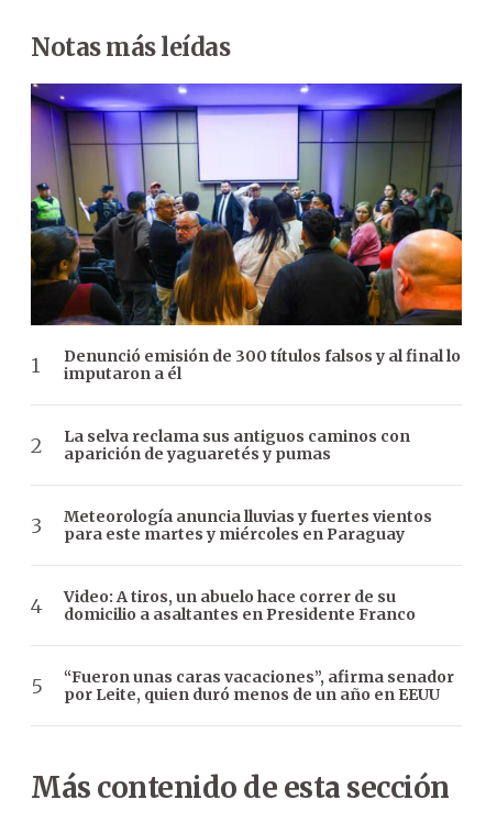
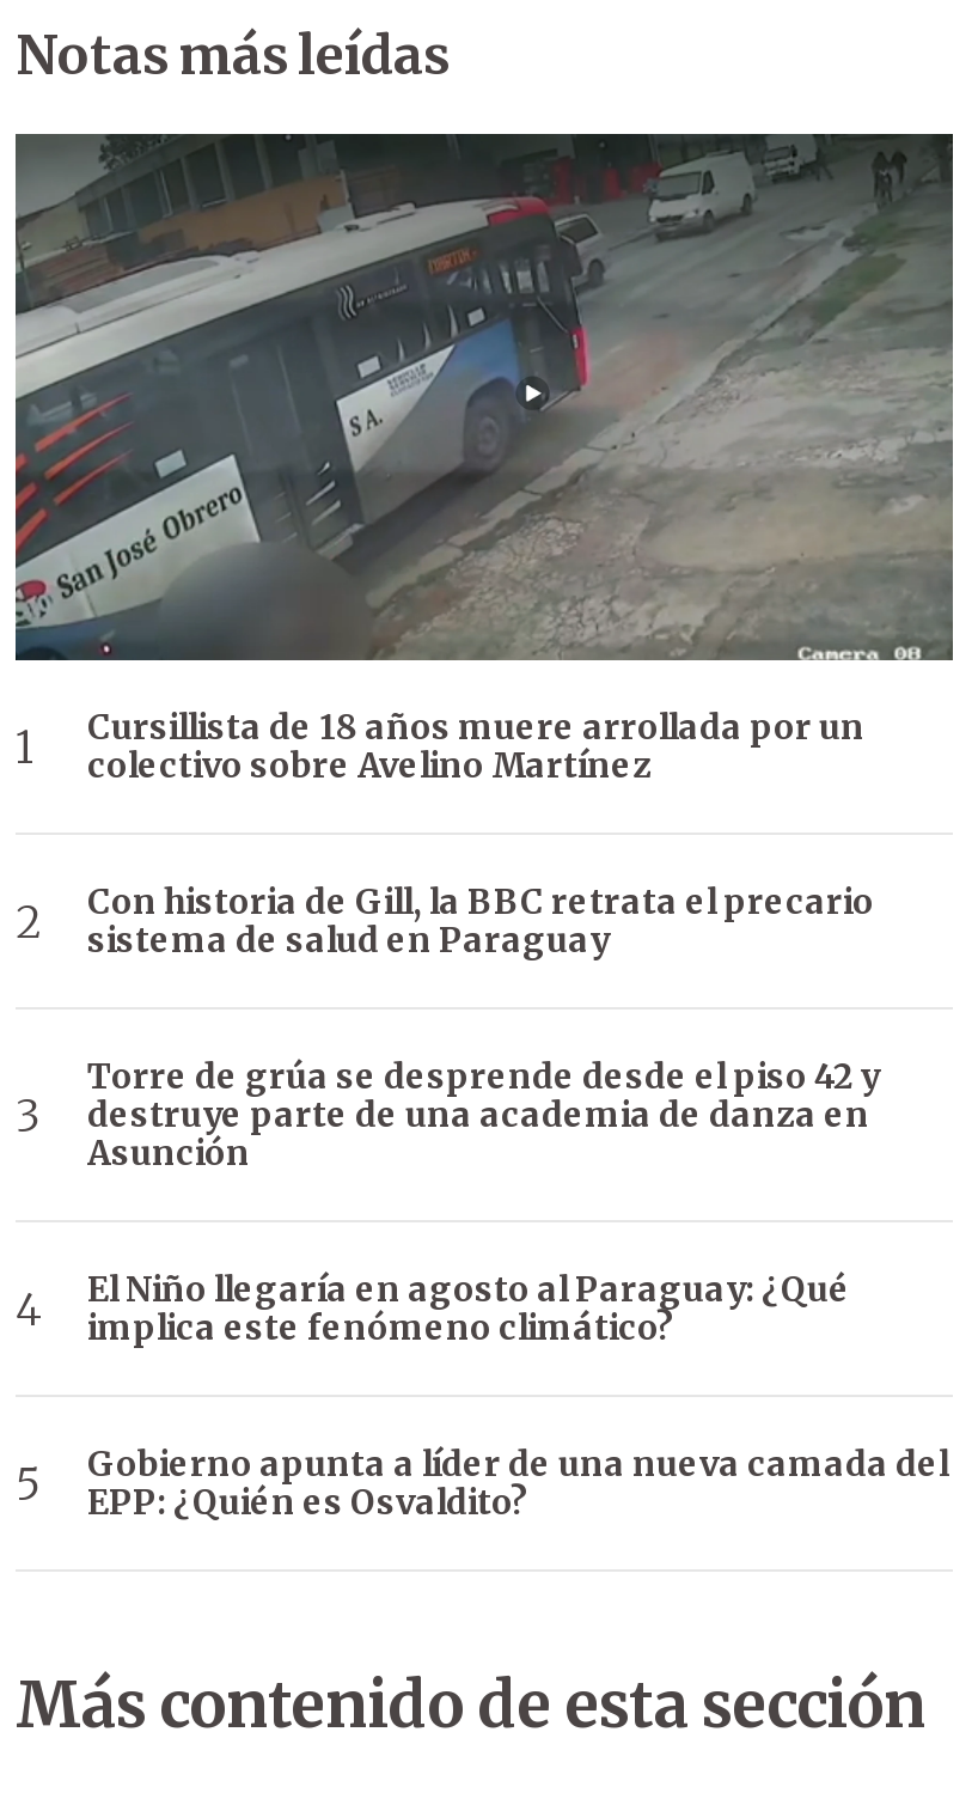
- [image]
- Denunció emisión de 300 títulos falsos y al final lo
- imputaron a él
+ [image]
+ Cursillista de 18 años muere arrollada por un
+ colectivo sobre Avelino Martínez

- La selva reclama sus antiguos caminos con
- aparición de yaguaretés y pumas
+ Con historia de Gill, la BBC retrata el precario
+ sistema de salud en Paraguay

- Meteorología anuncia lluvias y fuertes vientos
- para este martes y miércoles en Paraguay
+ Torre de grúa se desprende desde el piso 42 y
+ destruye parte de una academia de danza en
+ Asunción

- Video: A tiros, un abuelo hace correr de su
- domicilio a asaltantes en Presidente Franco
+ El Niño llegaría en agosto al Paraguay: ¿Qué
+ implica este fenómeno climático?

- “Fueron unas caras vacaciones”, afirma senador
- por Leite, quien duró menos de un año en EEUU
+ Gobierno apunta a líder de una nueva camada del
+ EPP: ¿Quién es Osvaldito?
